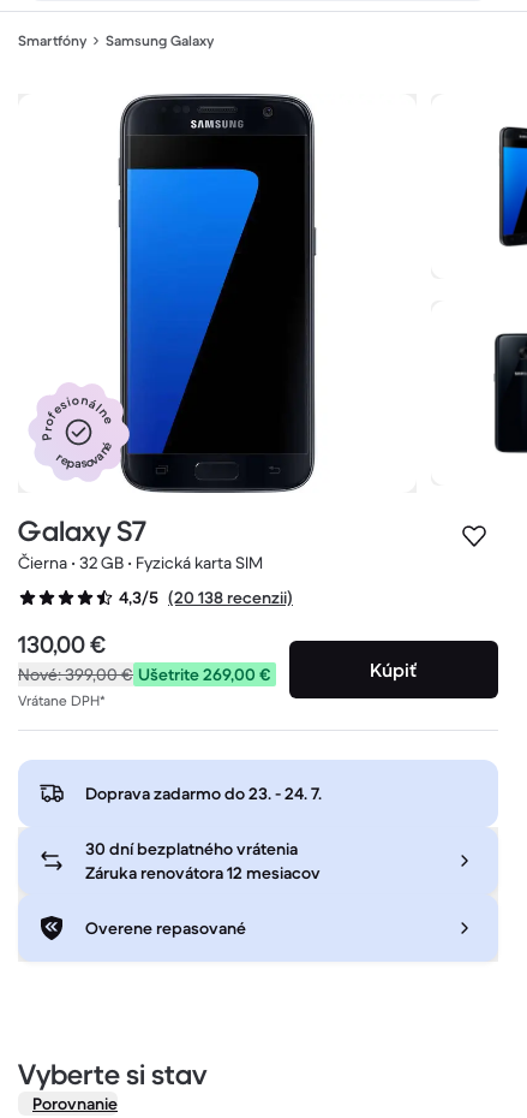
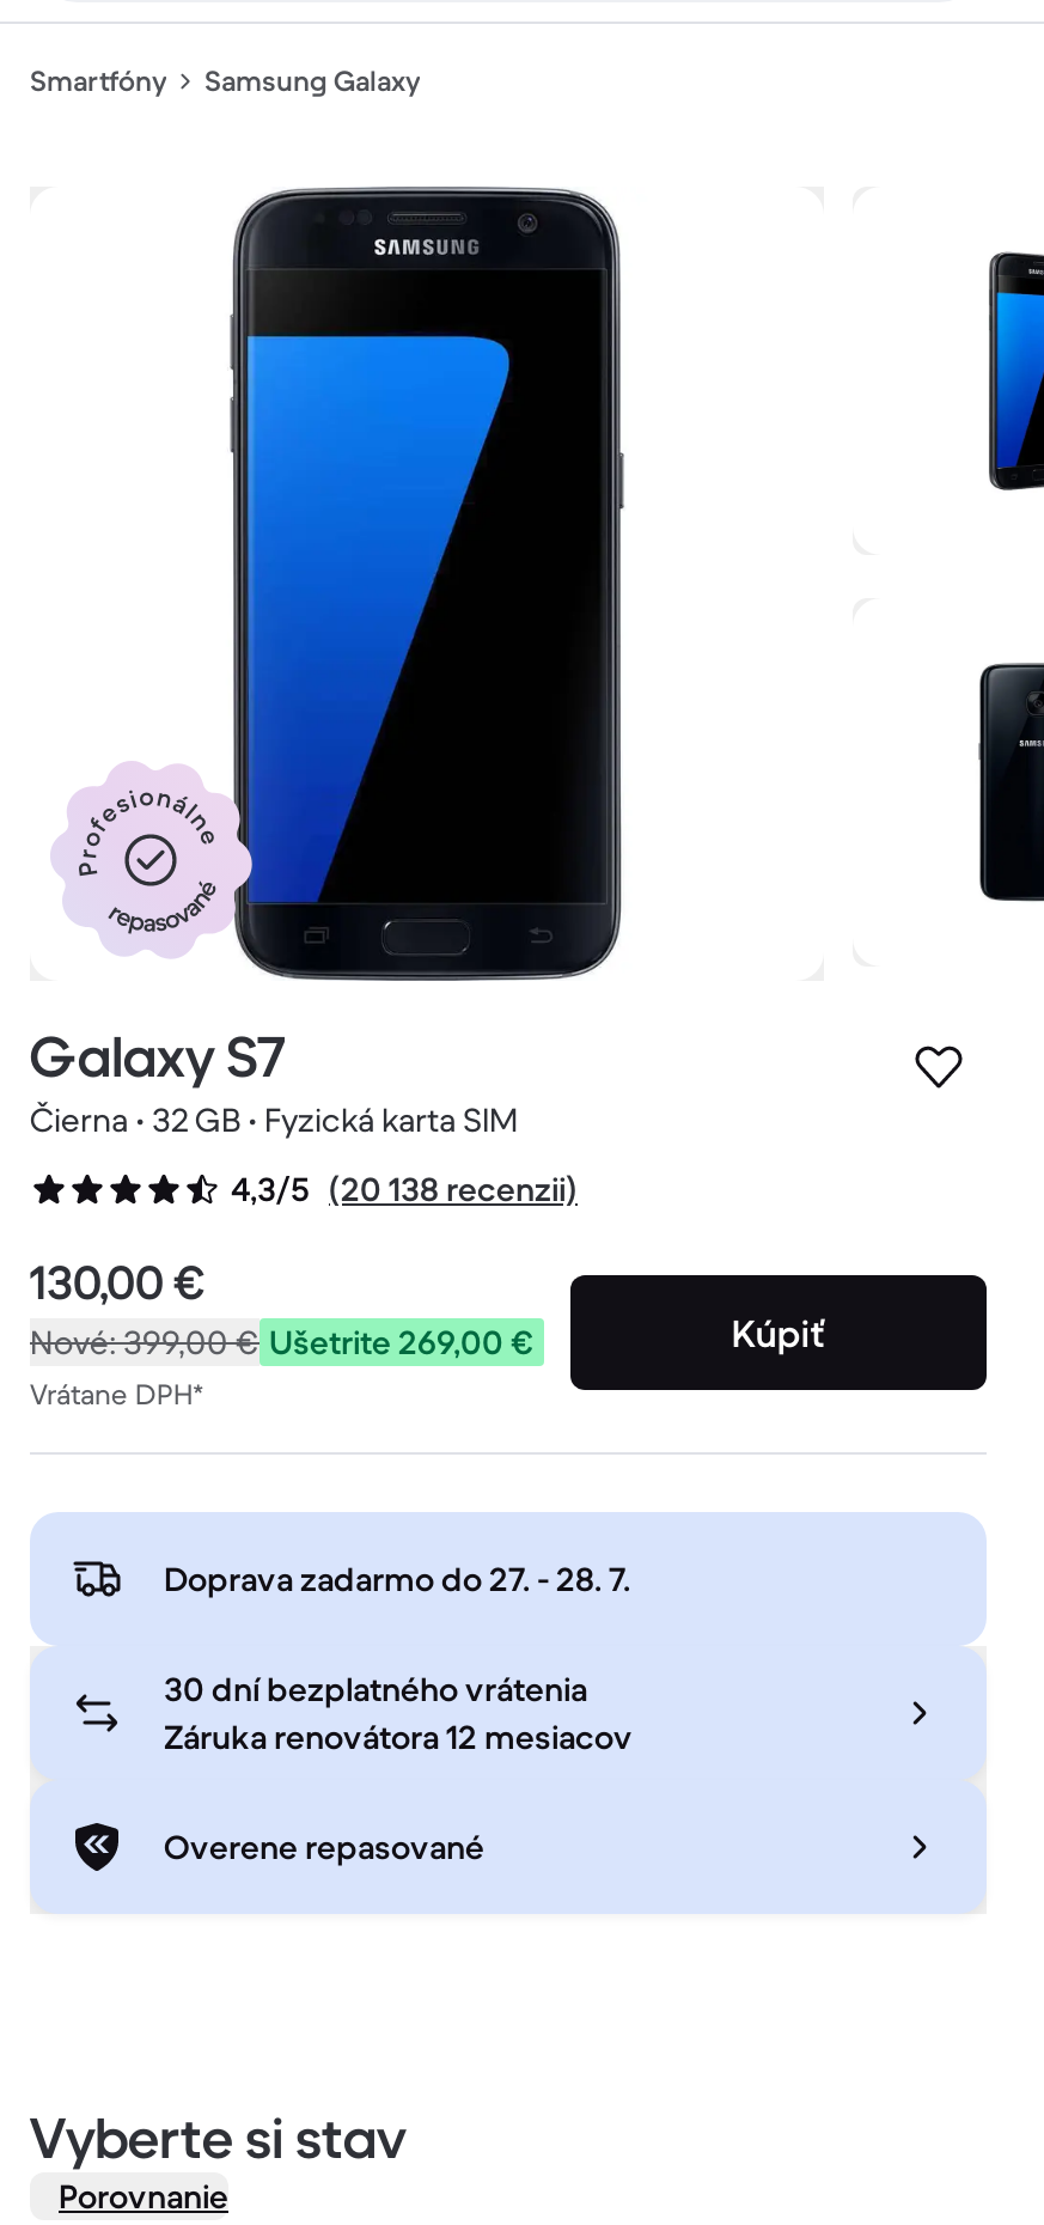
- Doprava zadarmo do 23. - 24. 7.
+ Doprava zadarmo do 27. - 28. 7.
